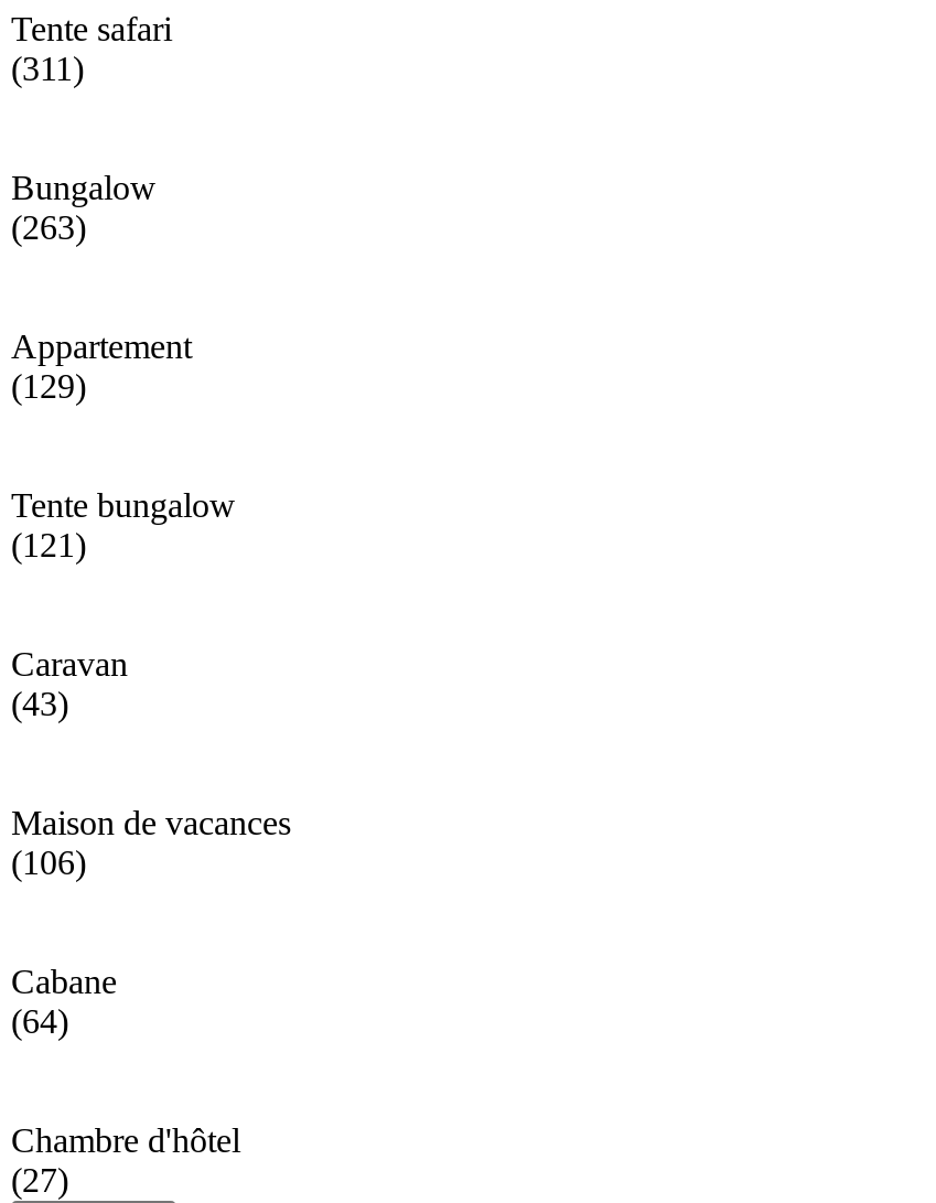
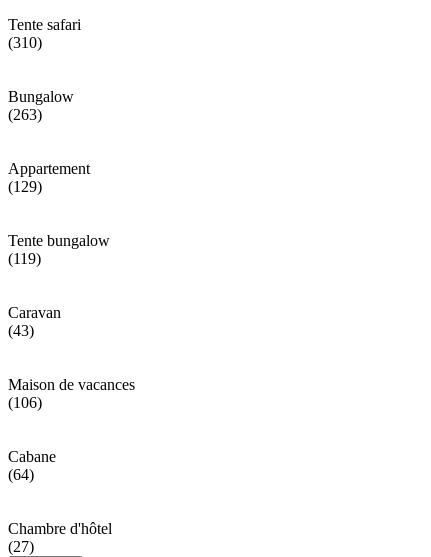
- (311)
+ (310)

- (121)
+ (119)
